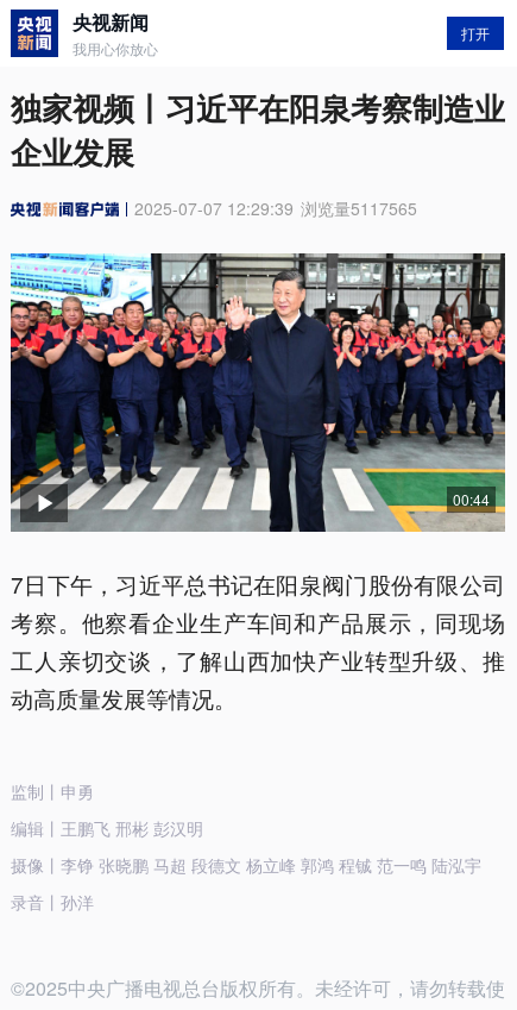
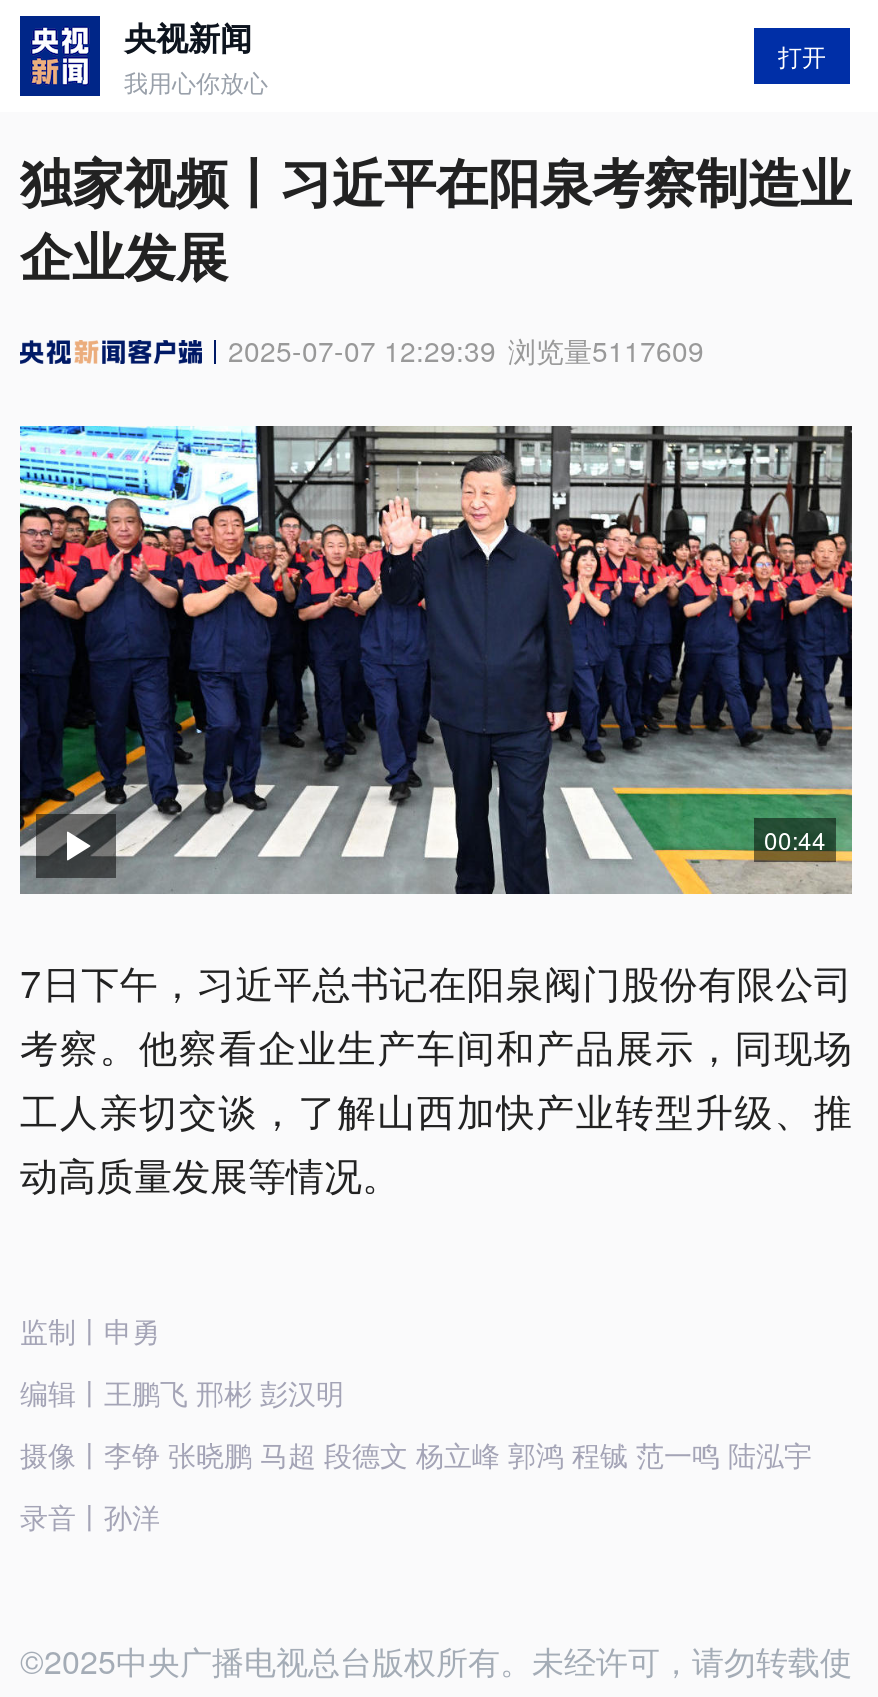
- 2025-07-07 12:29:39 浏览量5117565
+ 2025-07-07 12:29:39 浏览量5117609
